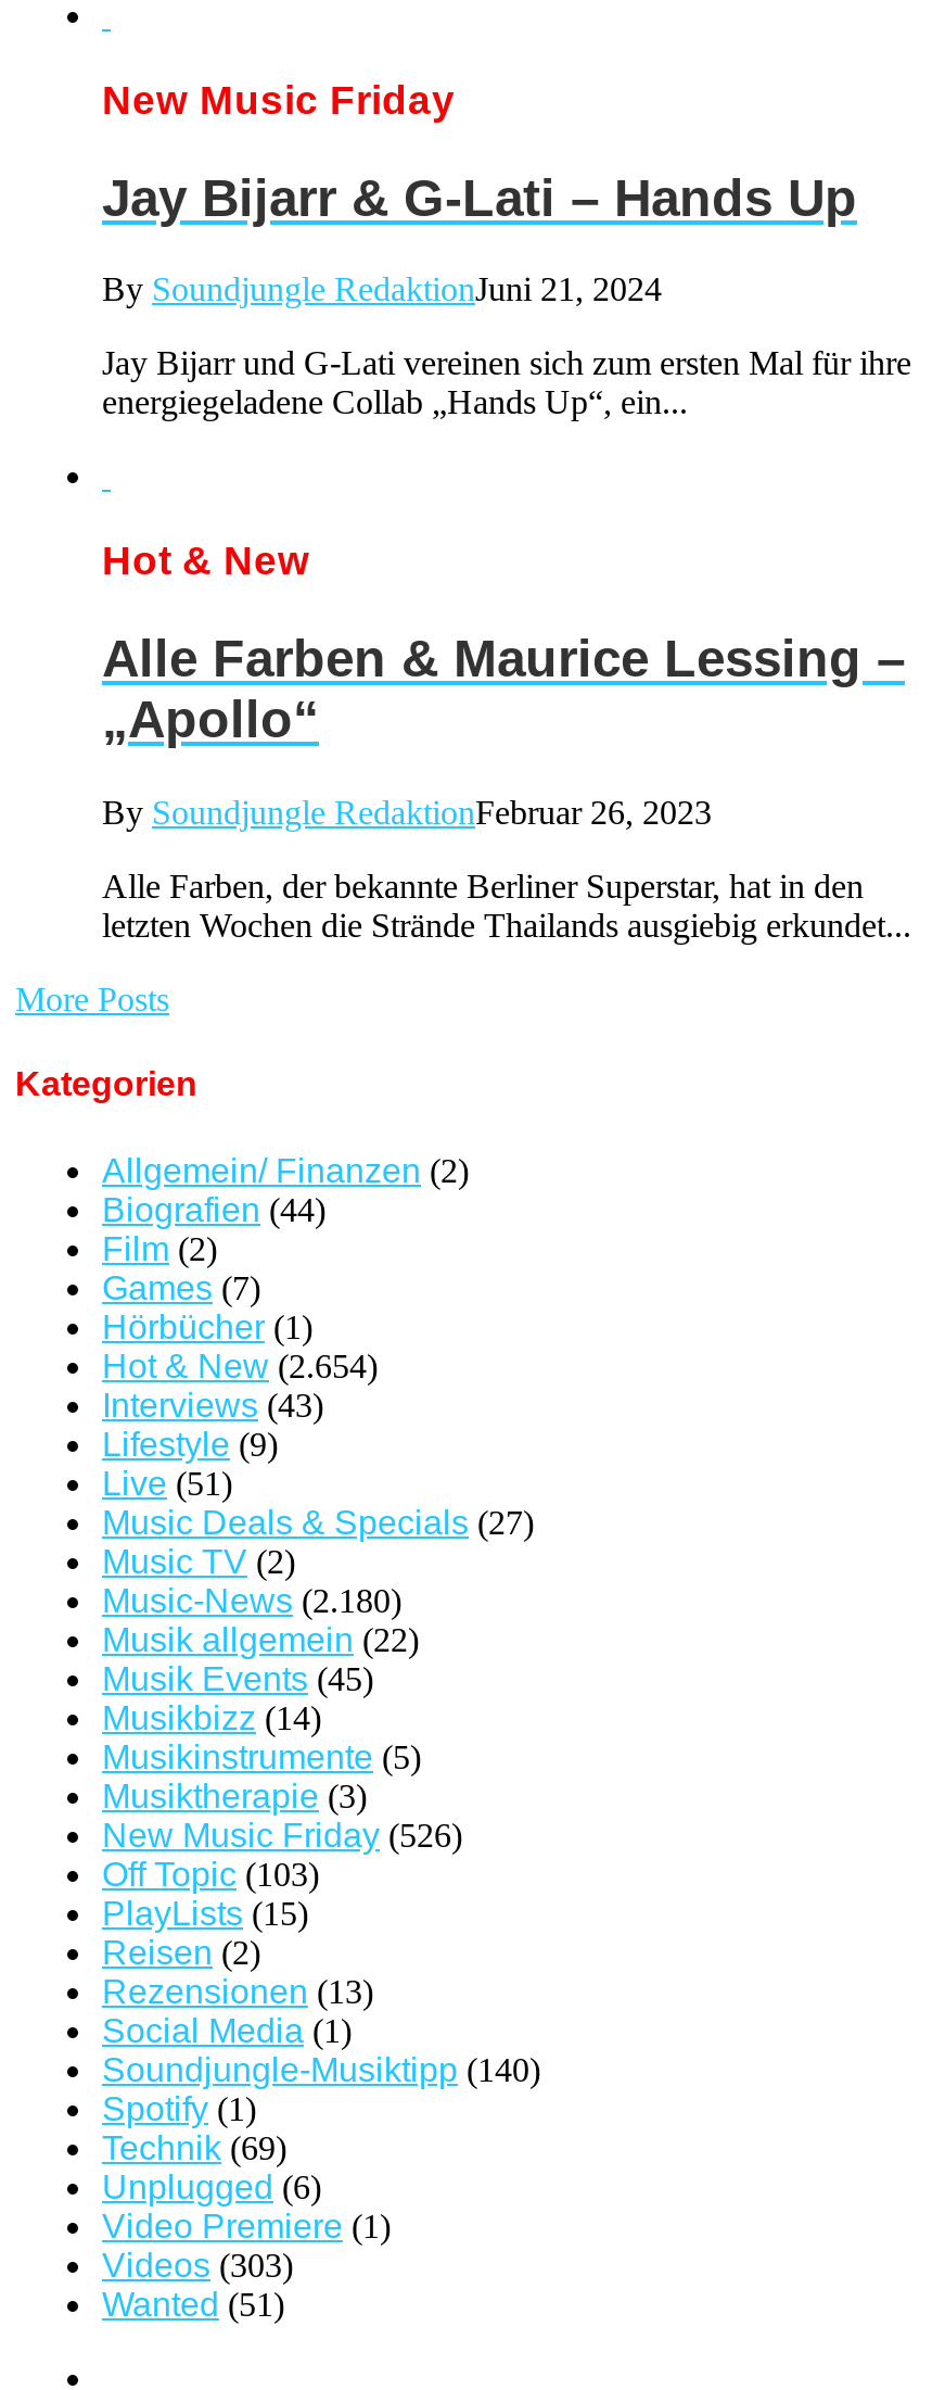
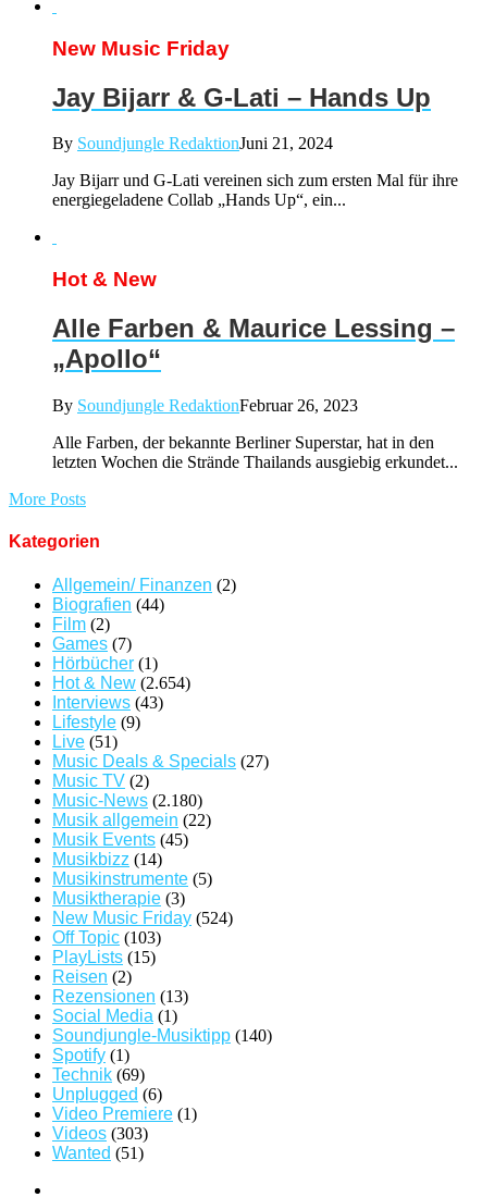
- New Music Friday (526)
+ New Music Friday (524)
